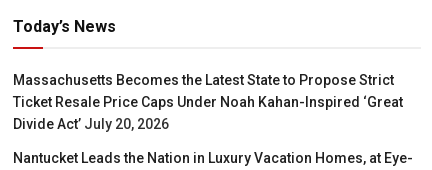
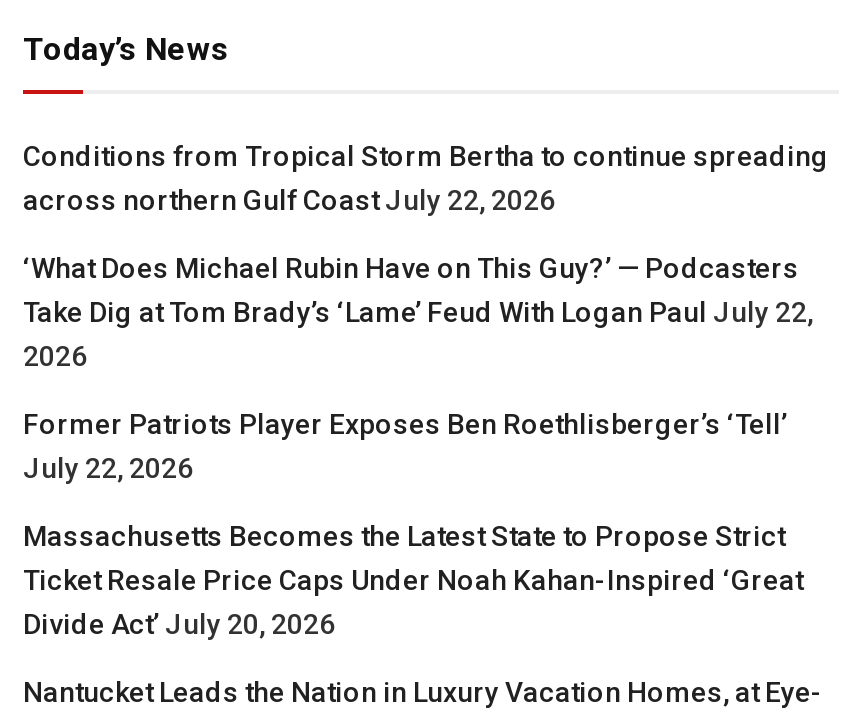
+ Conditions from Tropical Storm Bertha to continue spreading
+ across northern Gulf Coast July 22, 2026
+ ‘What Does Michael Rubin Have on This Guy?’ — Podcasters
+ Take Dig at Tom Brady’s ‘Lame’ Feud With Logan Paul July 22,
+ 2026
+ Former Patriots Player Exposes Ben Roethlisberger’s ‘Tell’
+ July 22, 2026
